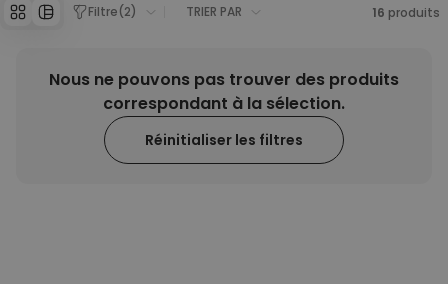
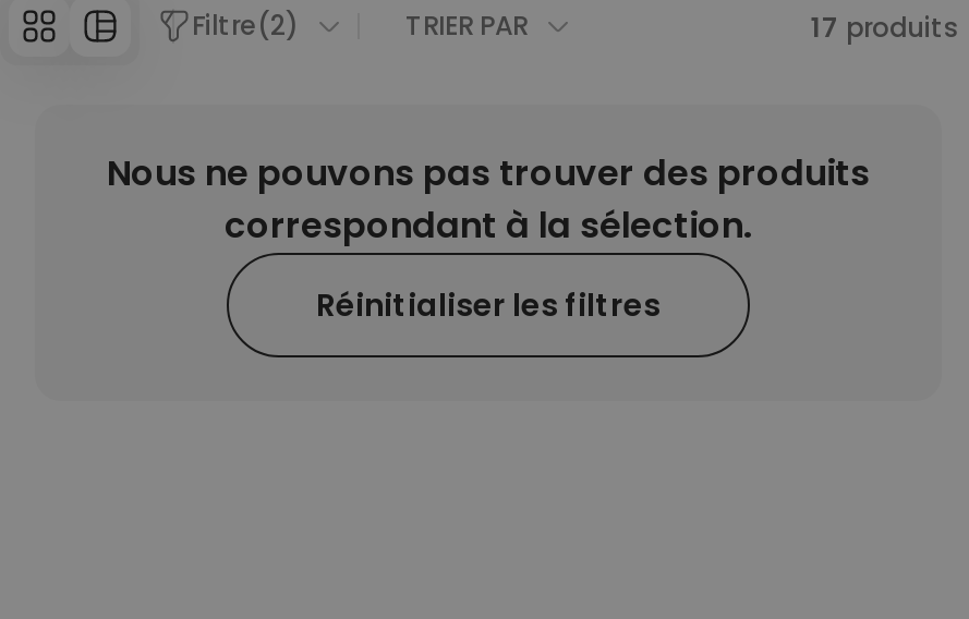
- 16 produits
+ 17 produits
